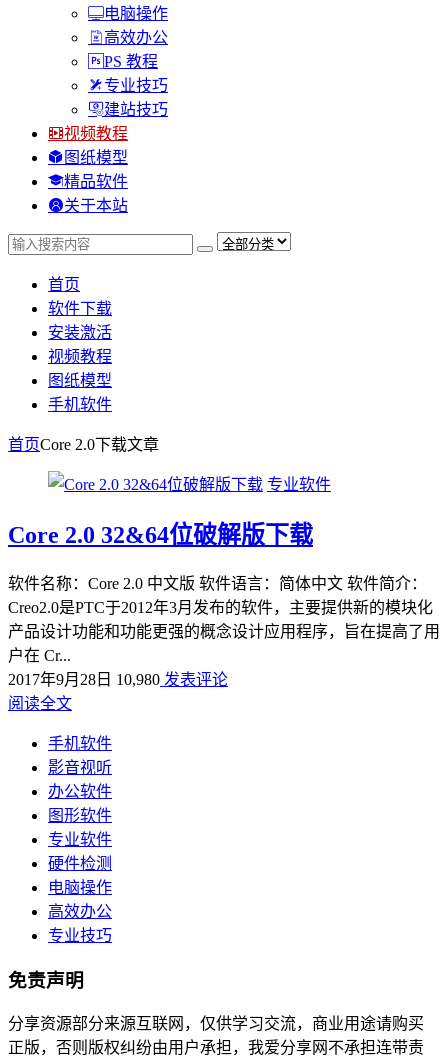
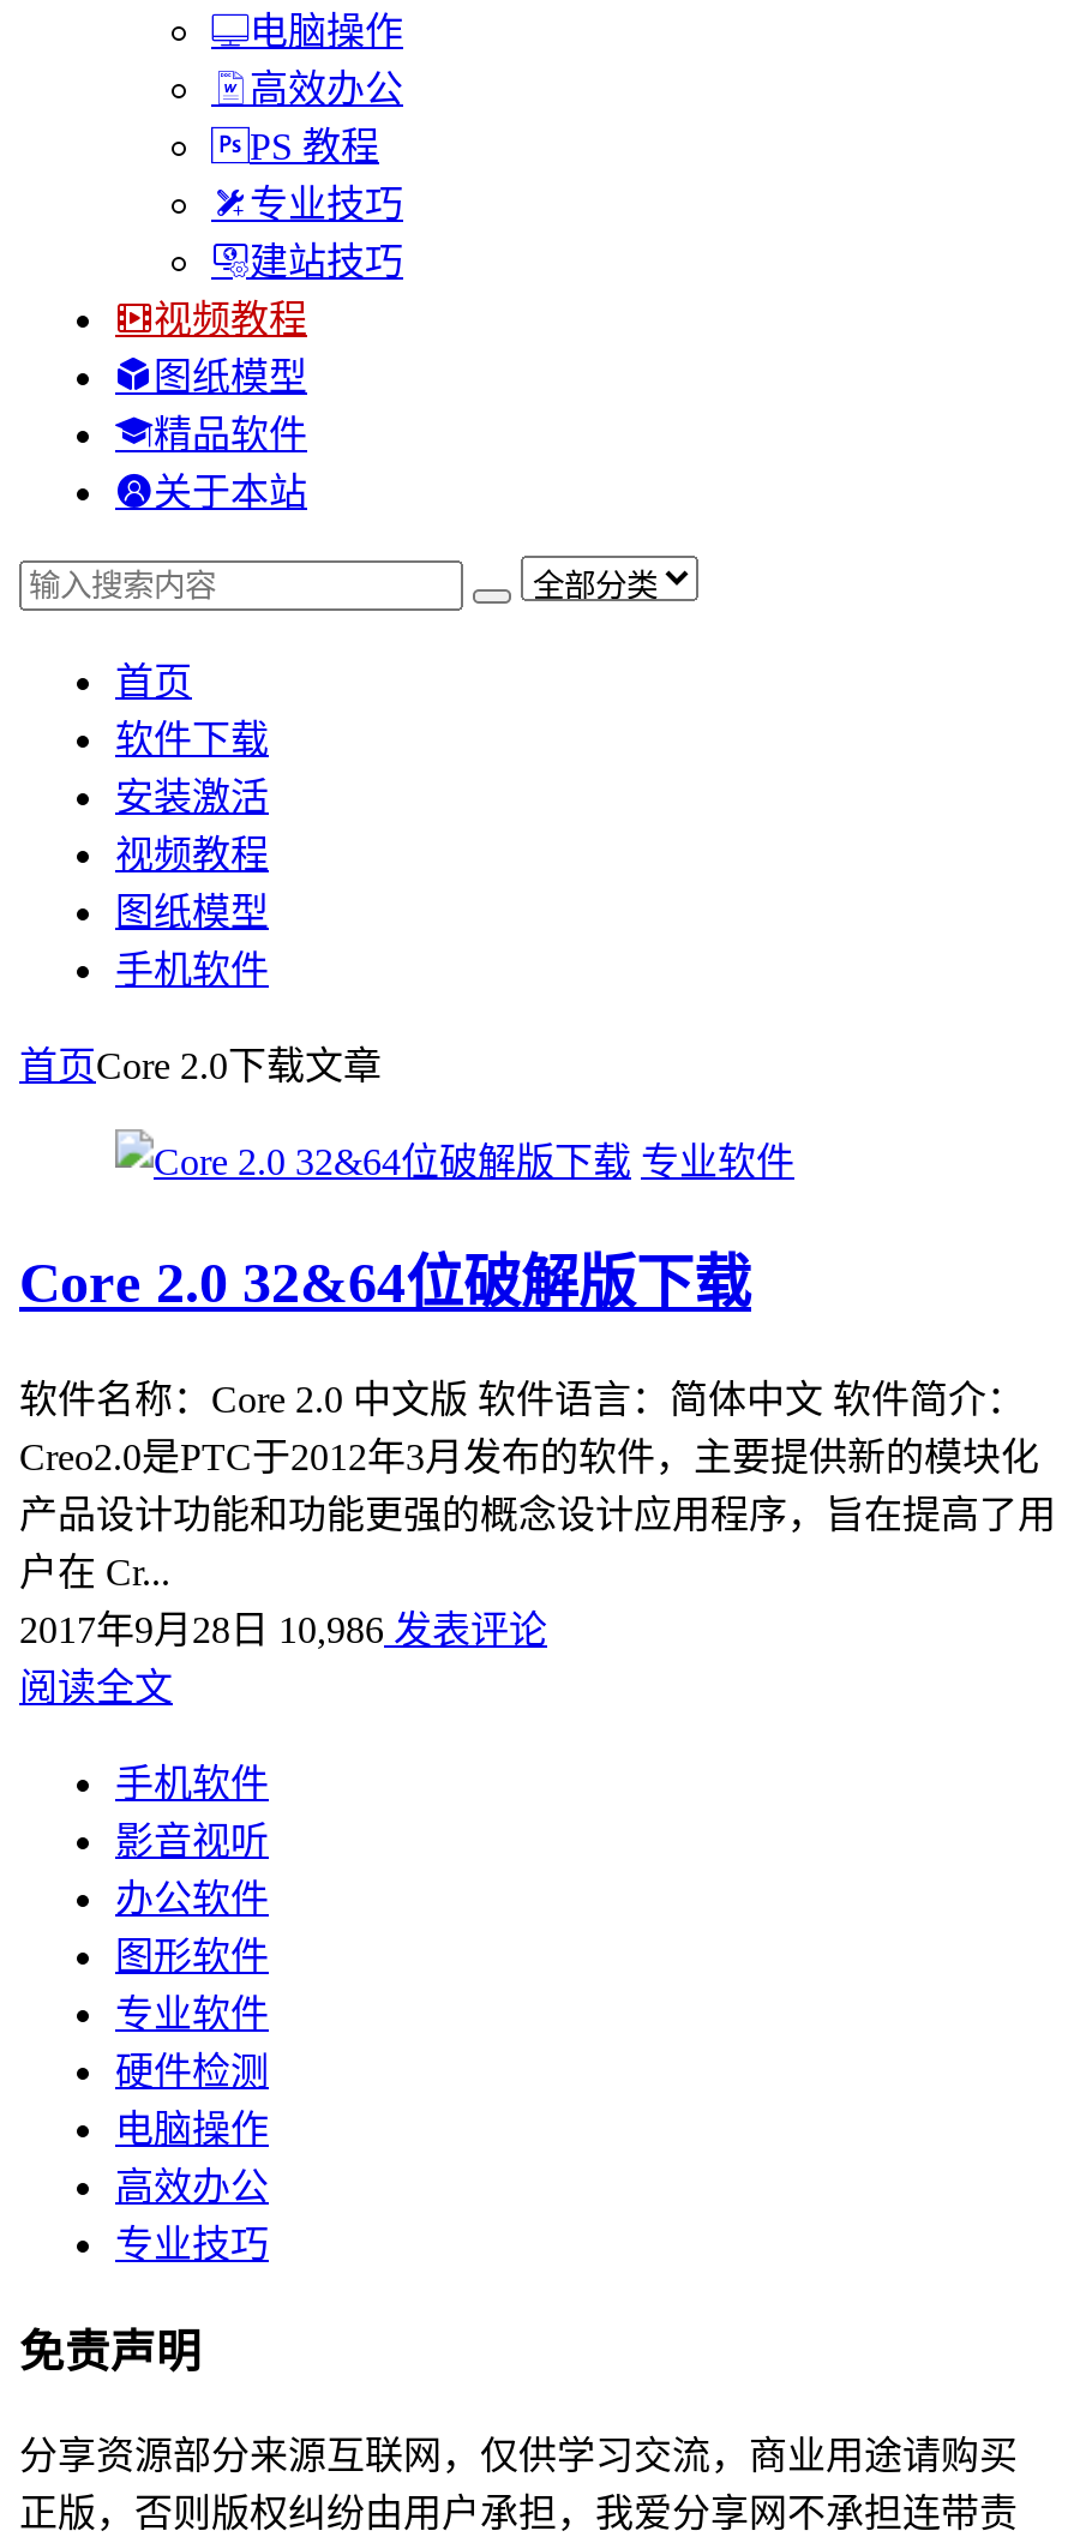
- 2017年9月28日10,980发表评论
+ 2017年9月28日10,986发表评论
